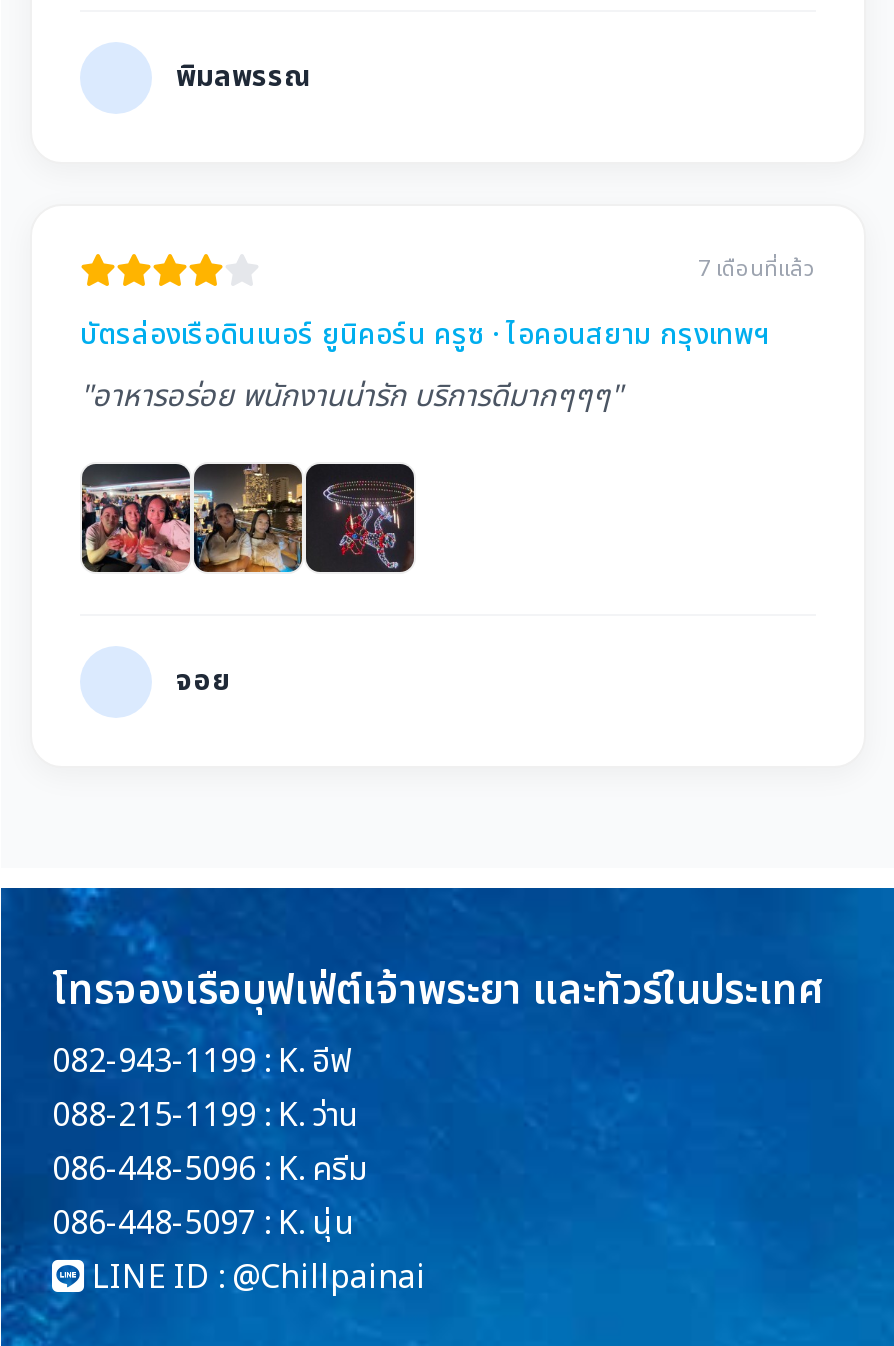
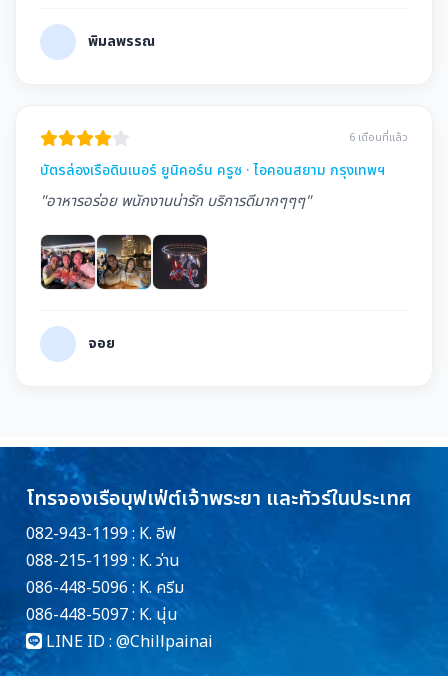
- 7 เดือนที่แล้ว
+ 6 เดือนที่แล้ว
